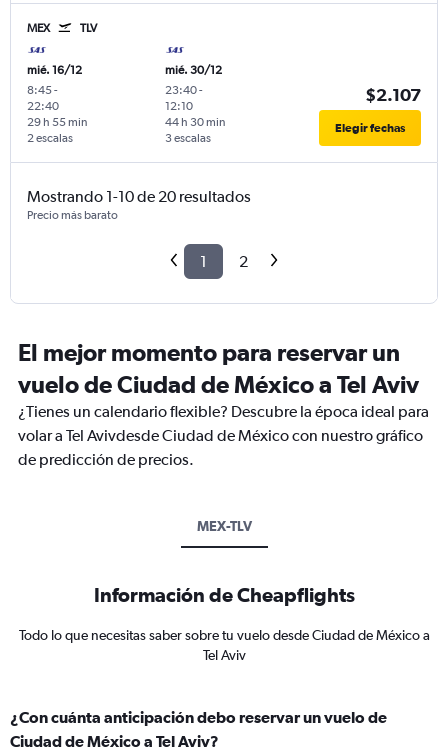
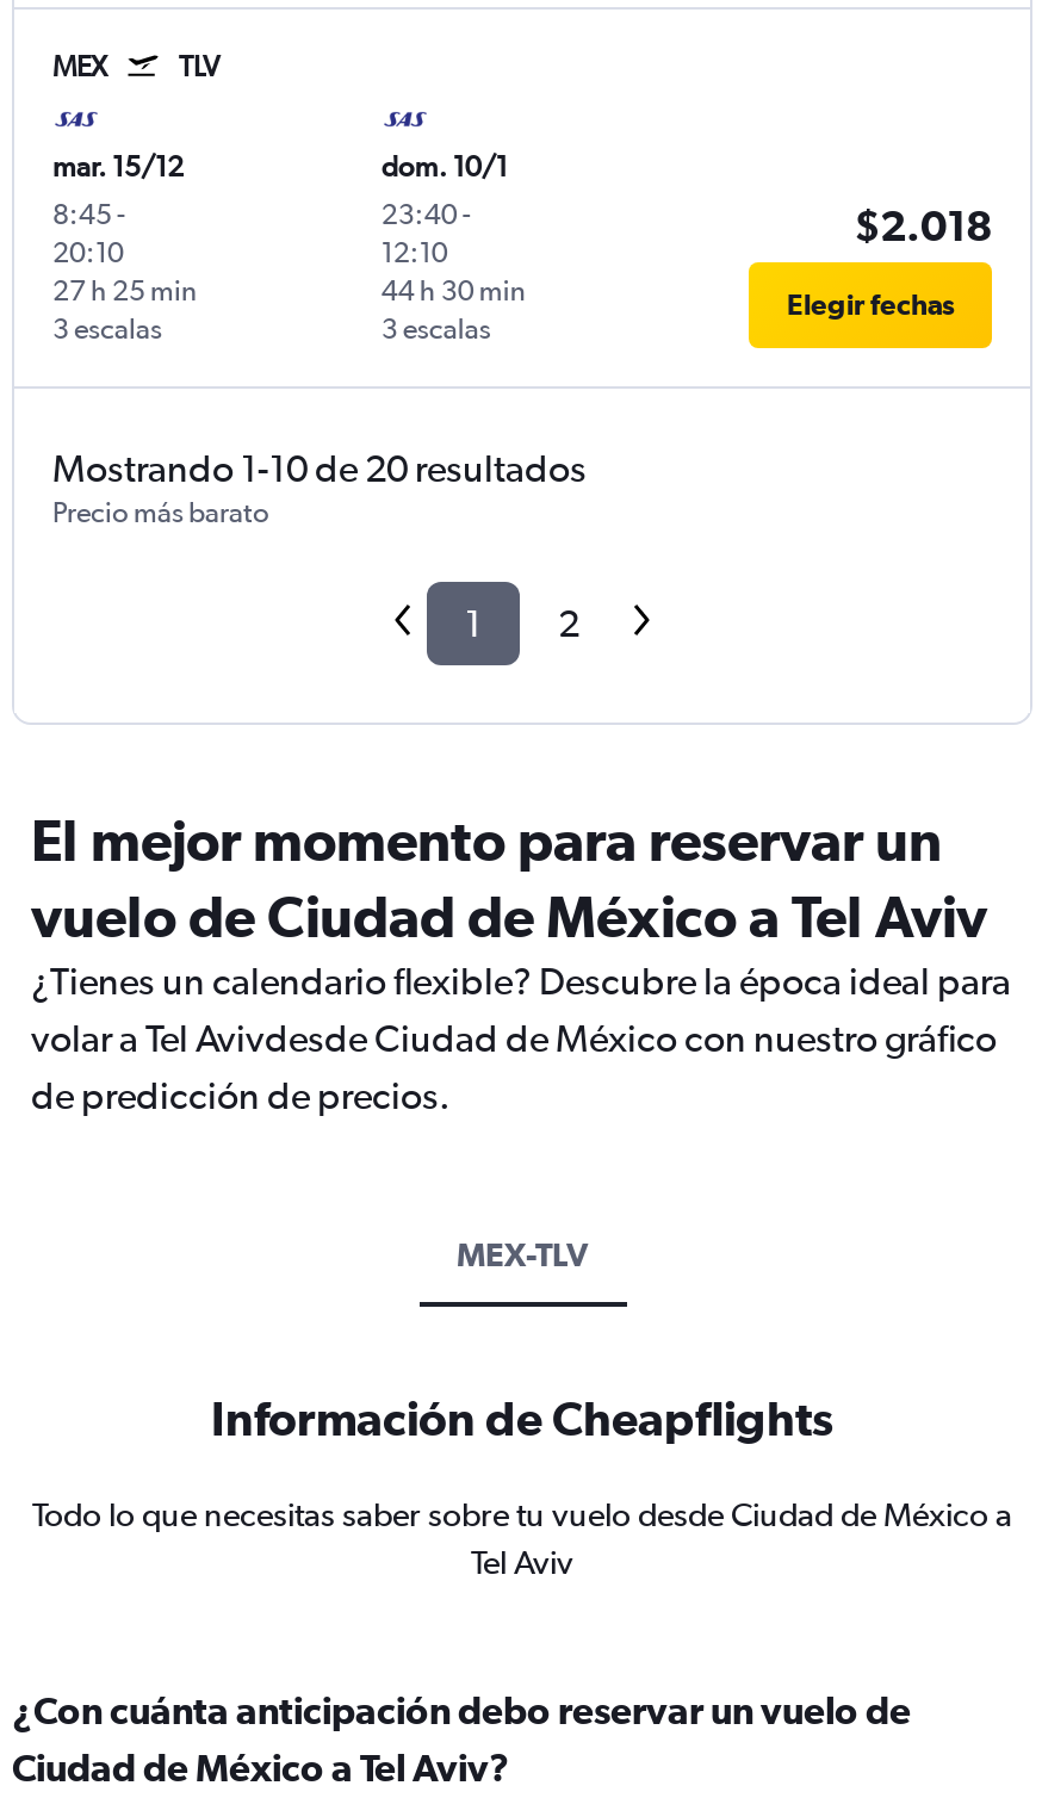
- mié. 16/12
+ mar. 15/12

- mié. 30/12
+ dom. 10/1

- $2.107
+ $2.018

- 22:40
+ 20:10

- 29 h 55 min
+ 27 h 25 min

- 2 escalas
+ 3 escalas
